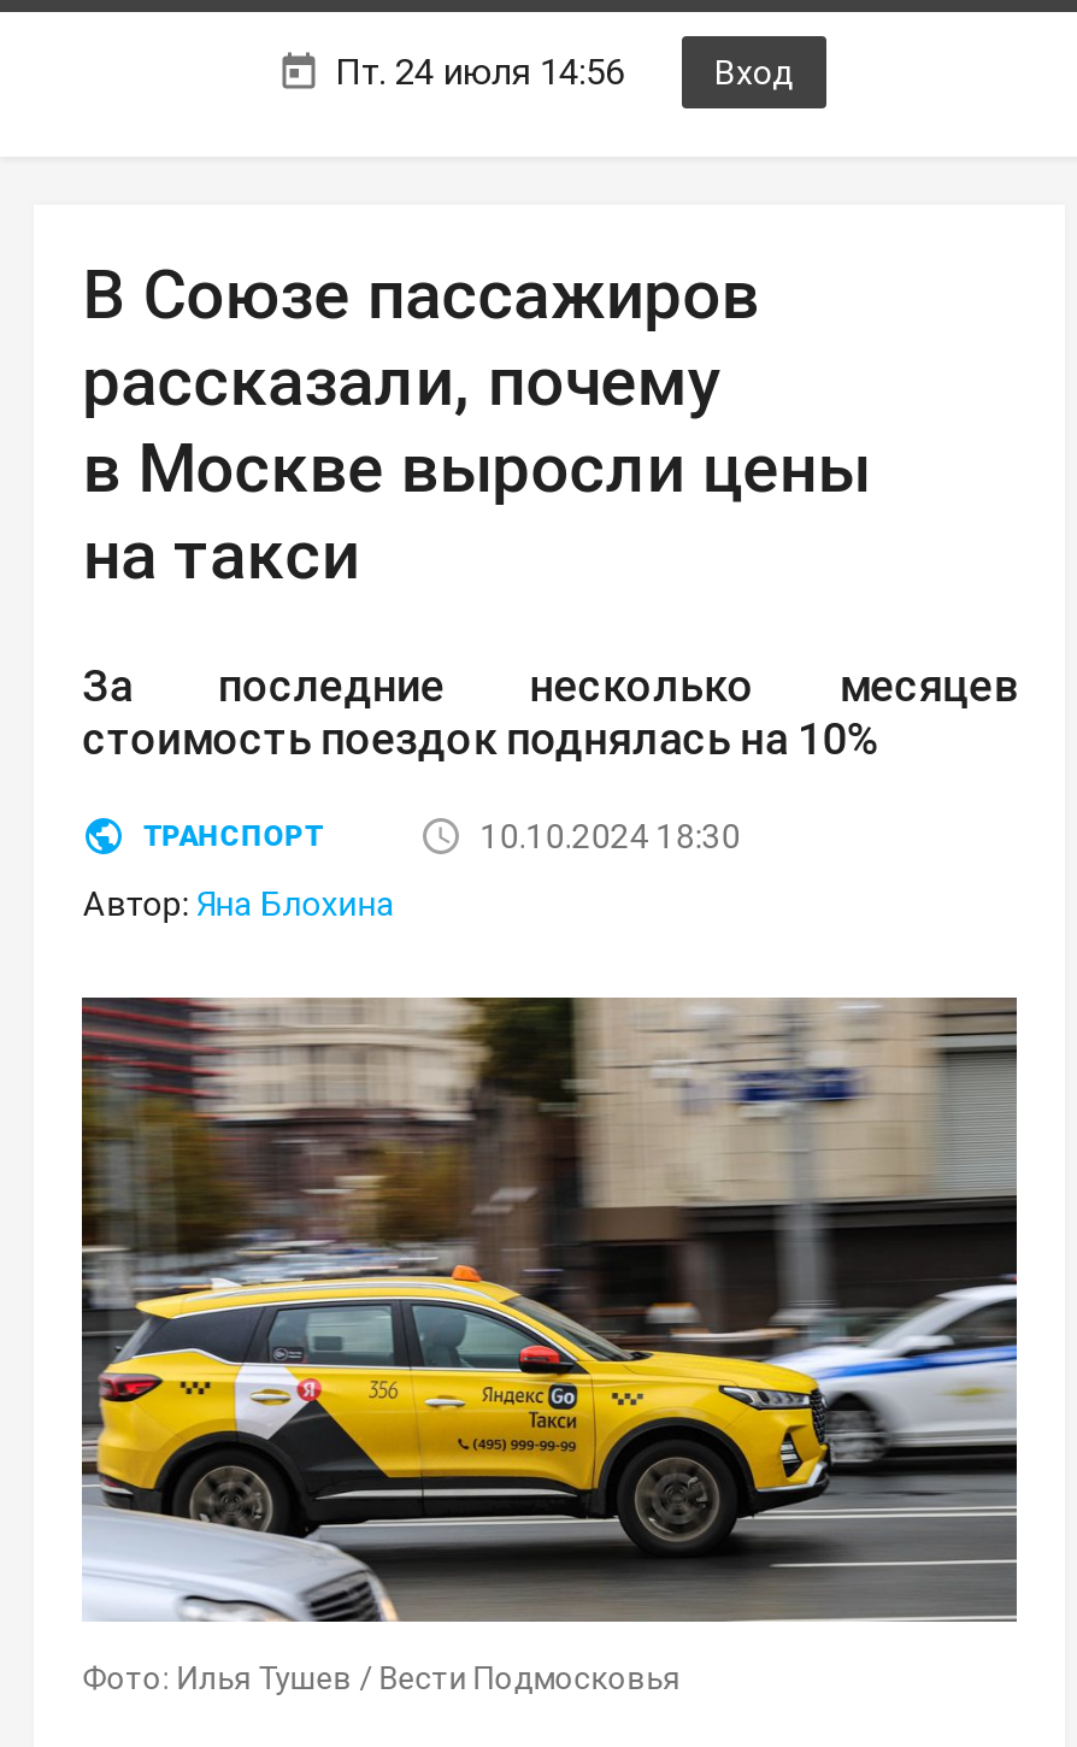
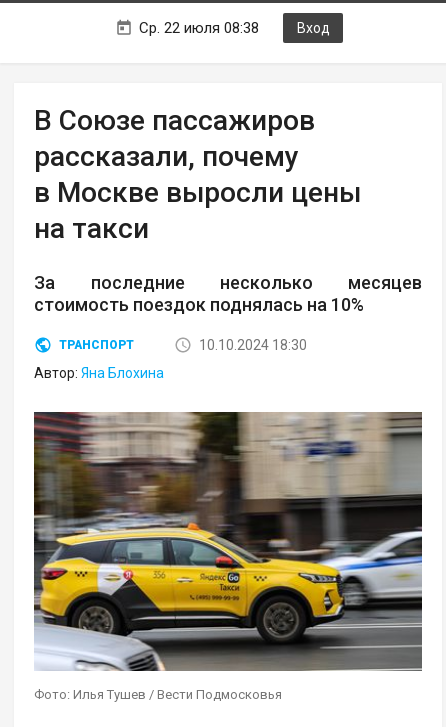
- Пт. 24 июля 14:56
+ Ср. 22 июля 08:38
